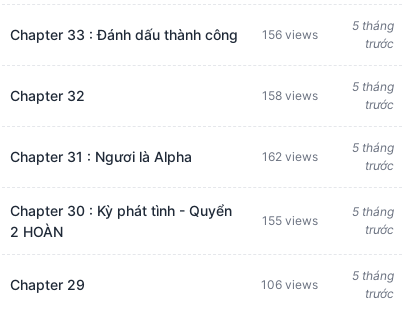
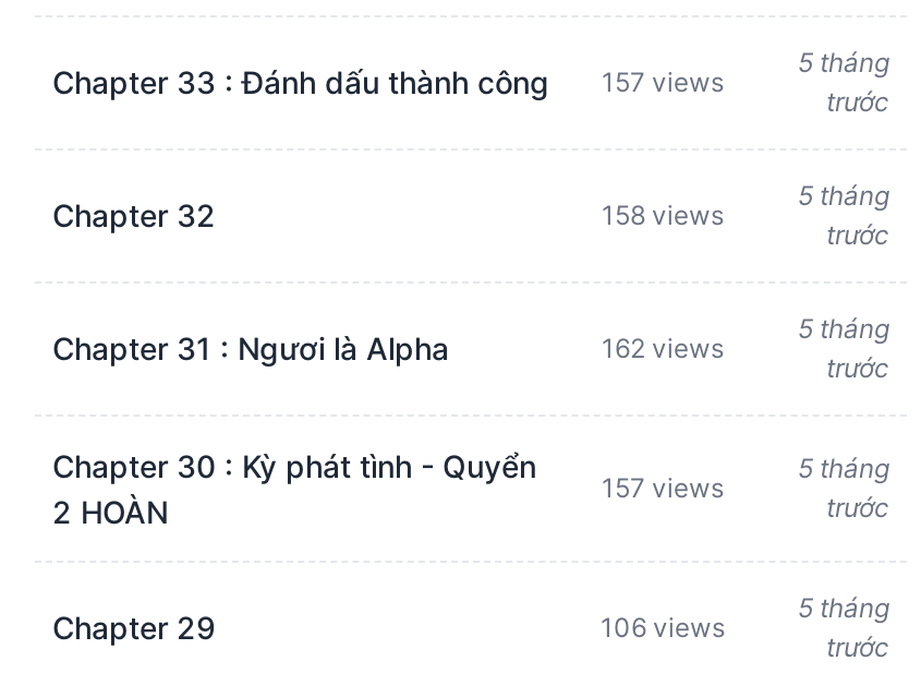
- Chapter 33 : Đánh dấu thành công 156 views
+ Chapter 33 : Đánh dấu thành công 157 views

- 155 views
+ 157 views
